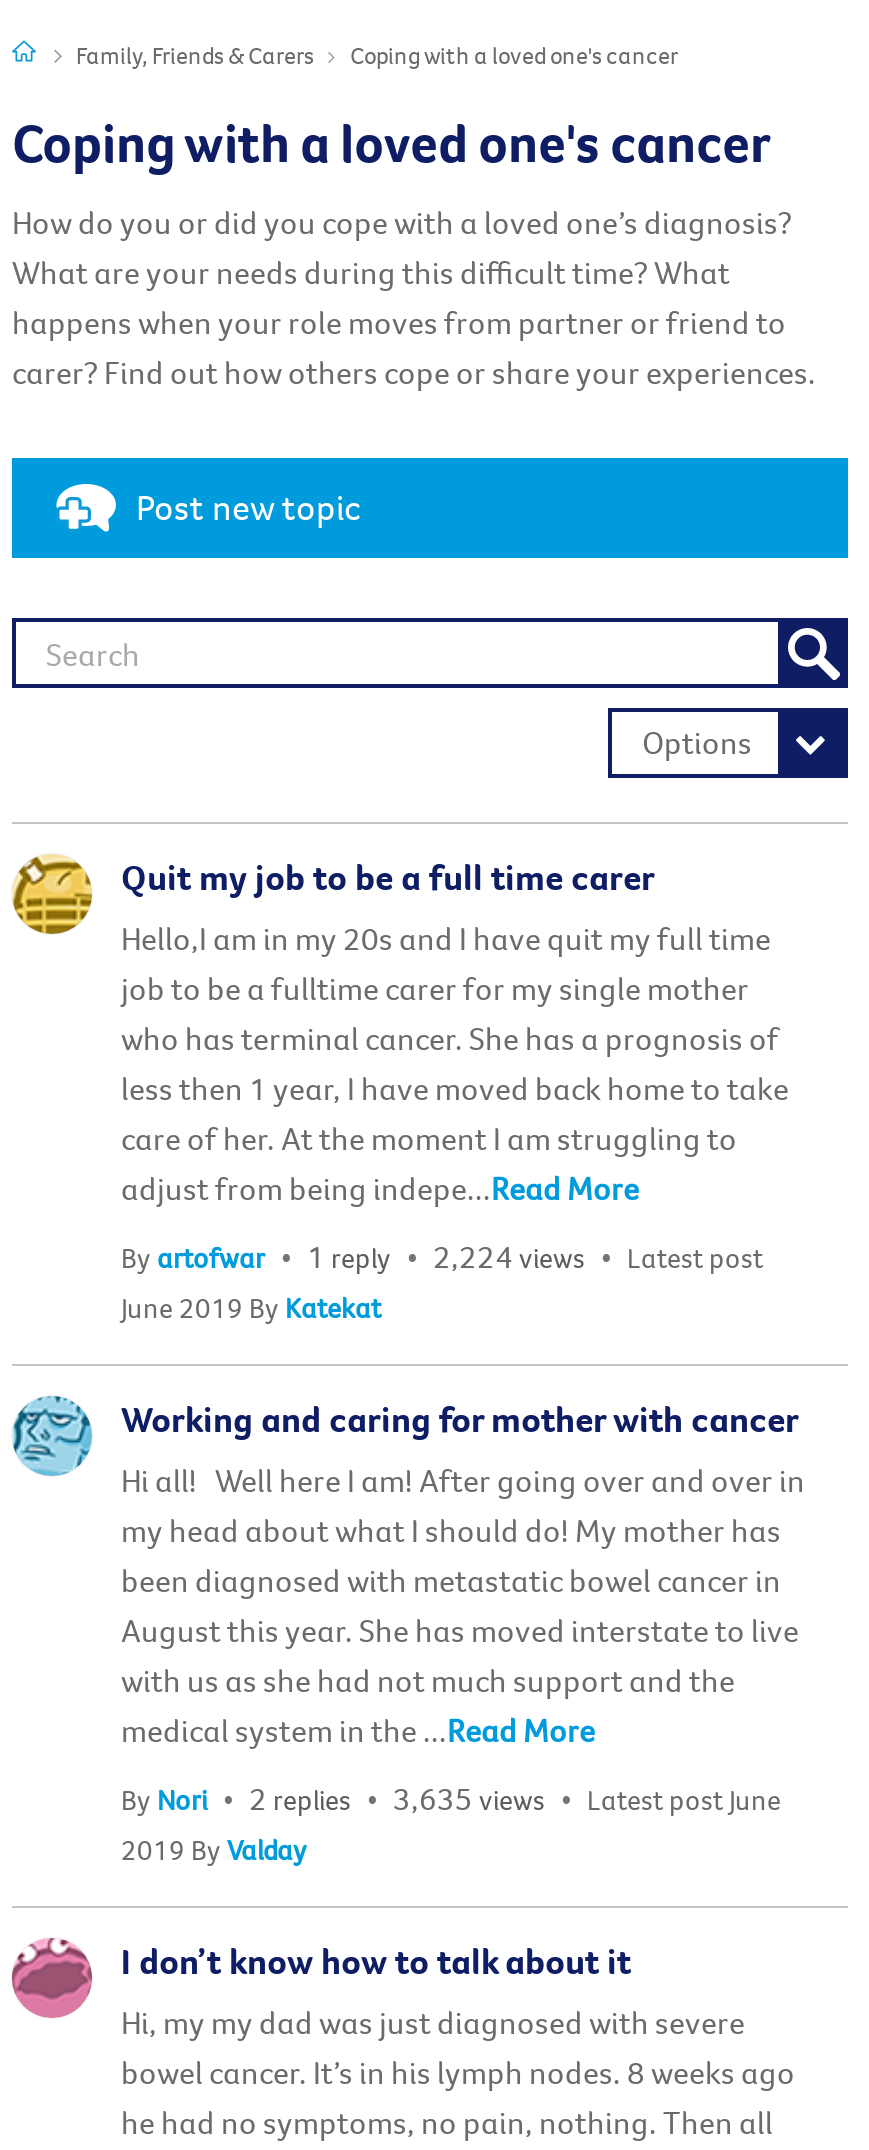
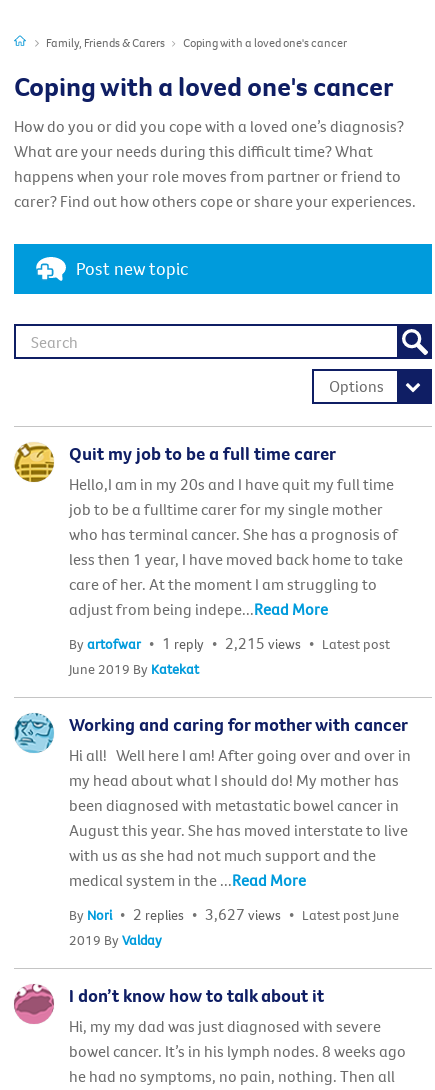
- By artofwar 1 reply 2,224 views Latest post
+ By artofwar 1 reply 2,215 views Latest post

- By Nori 2 replies 3,635 views Latest post June
+ By Nori 2 replies 3,627 views Latest post June
